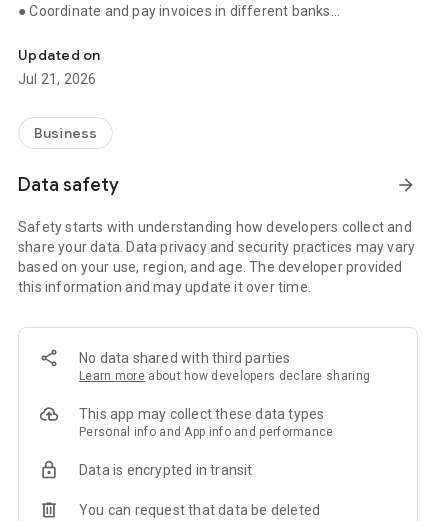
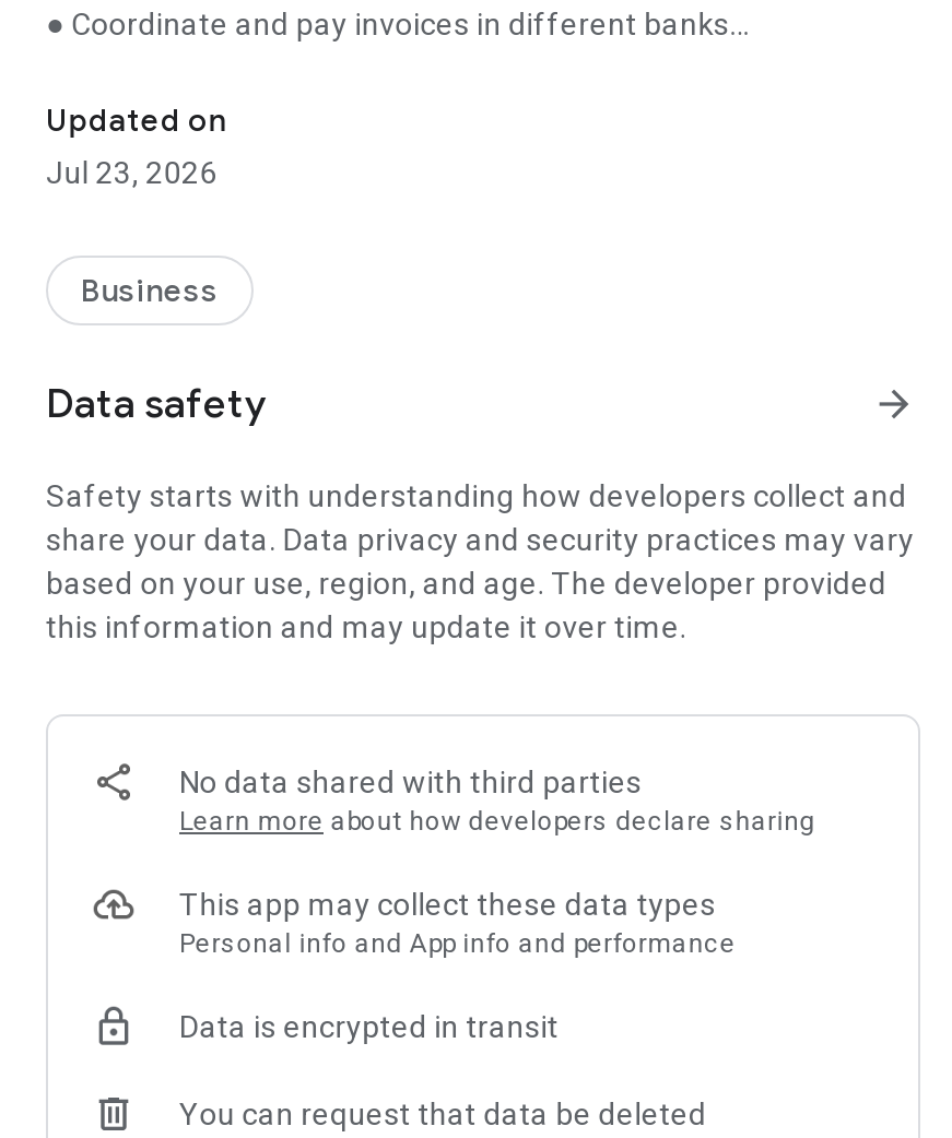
- Jul 21, 2026
+ Jul 23, 2026
